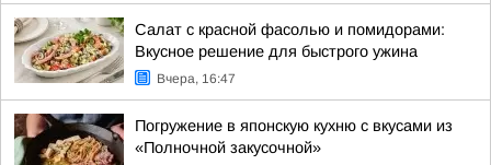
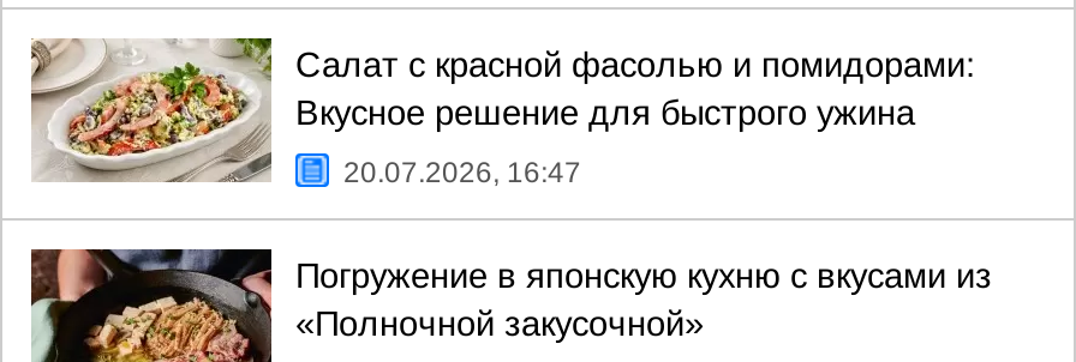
- Вчера, 16:47
+ 20.07.2026, 16:47
